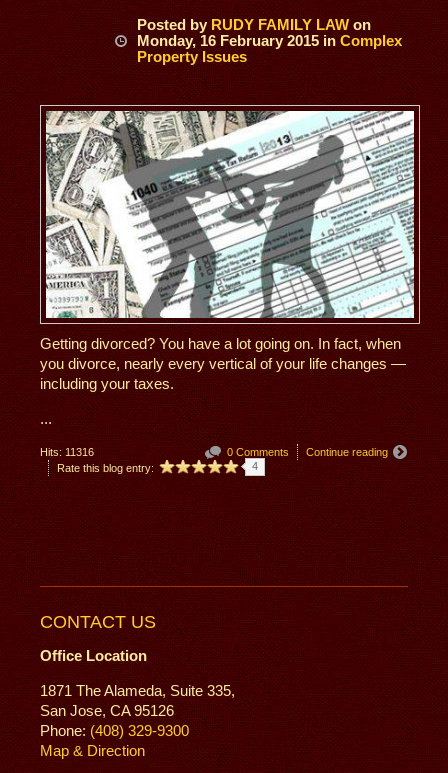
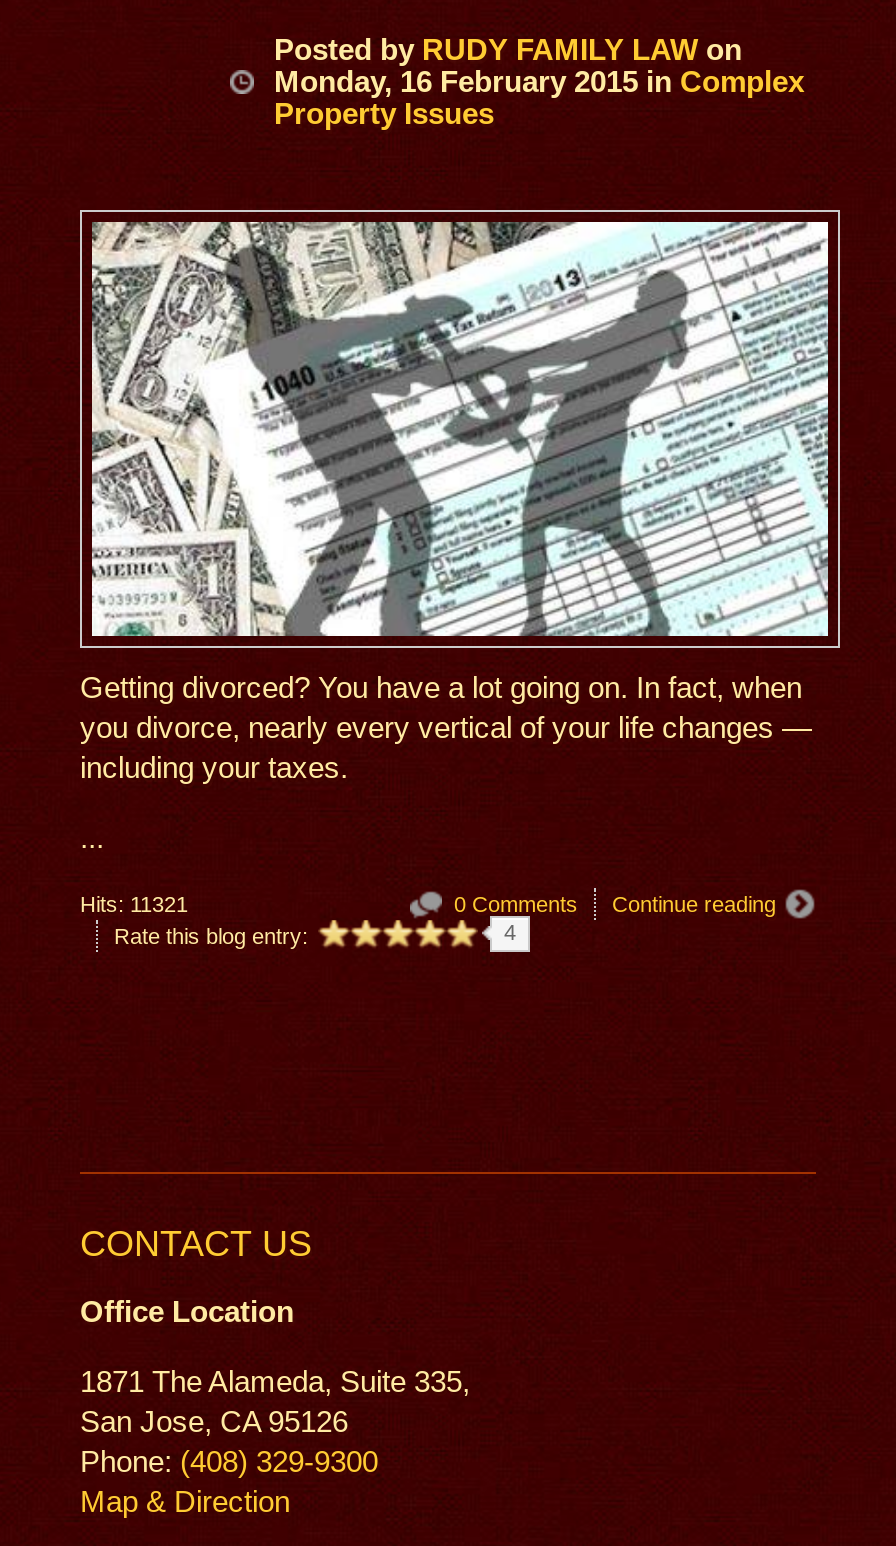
- Hits: 11316
+ Hits: 11321
